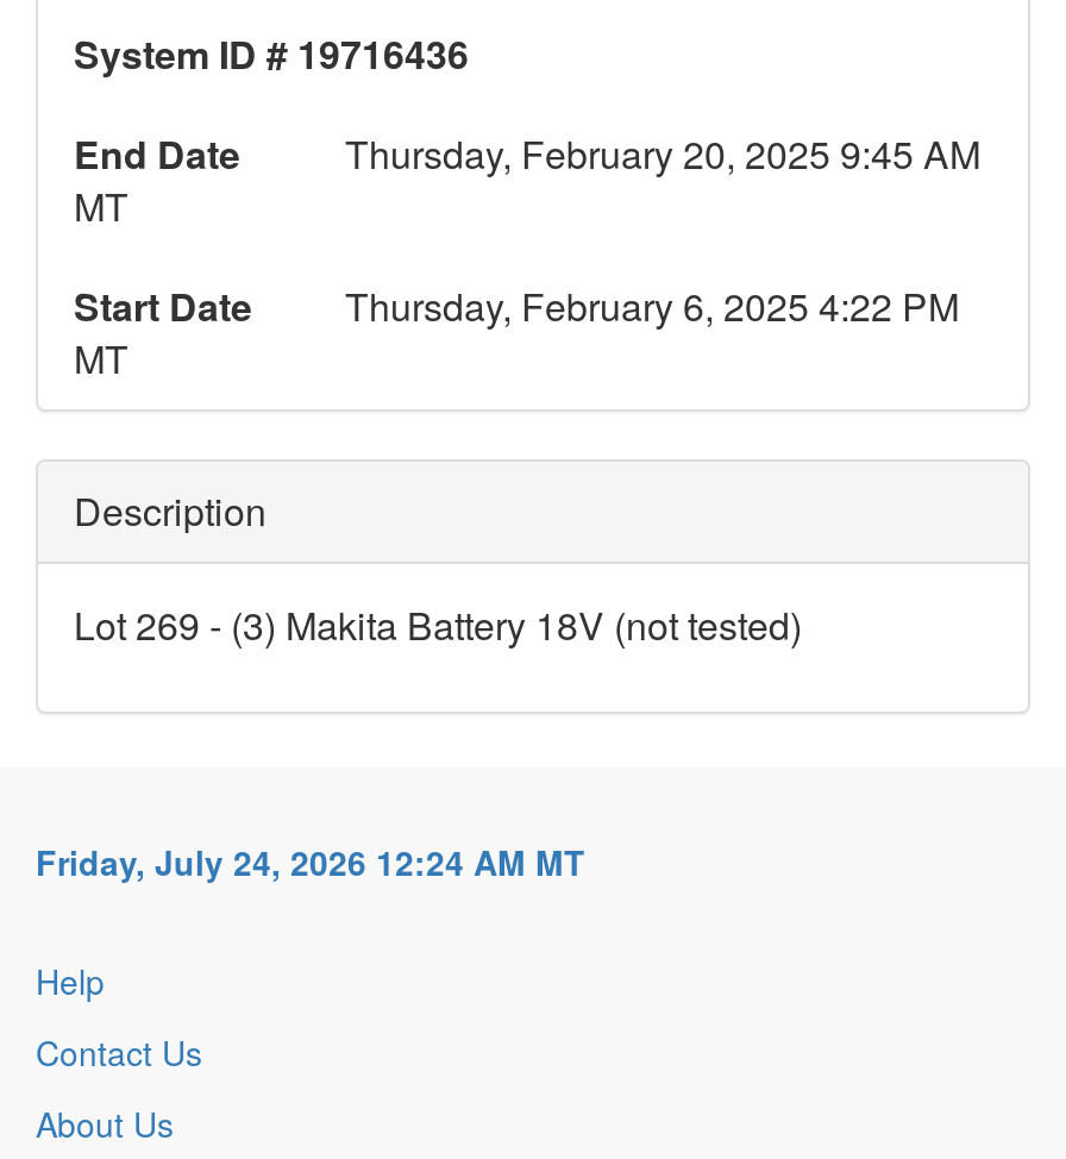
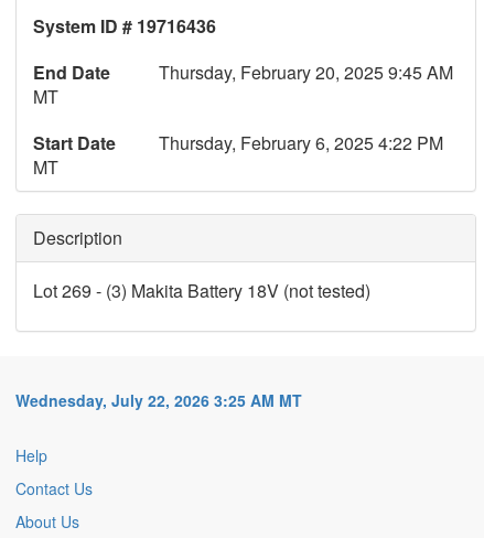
- Friday, July 24, 2026 12:24 AM MT
+ Wednesday, July 22, 2026 3:25 AM MT
